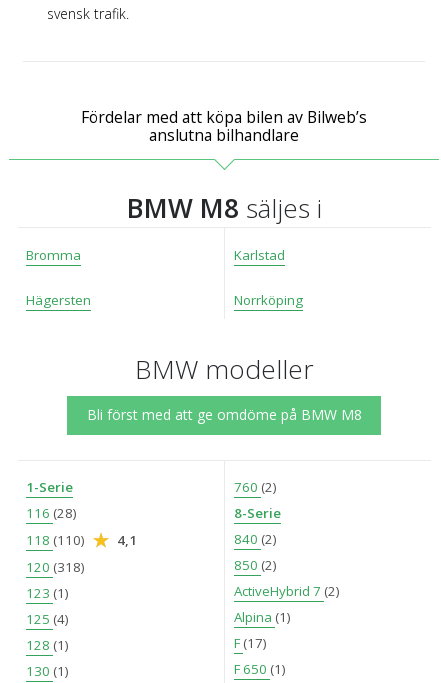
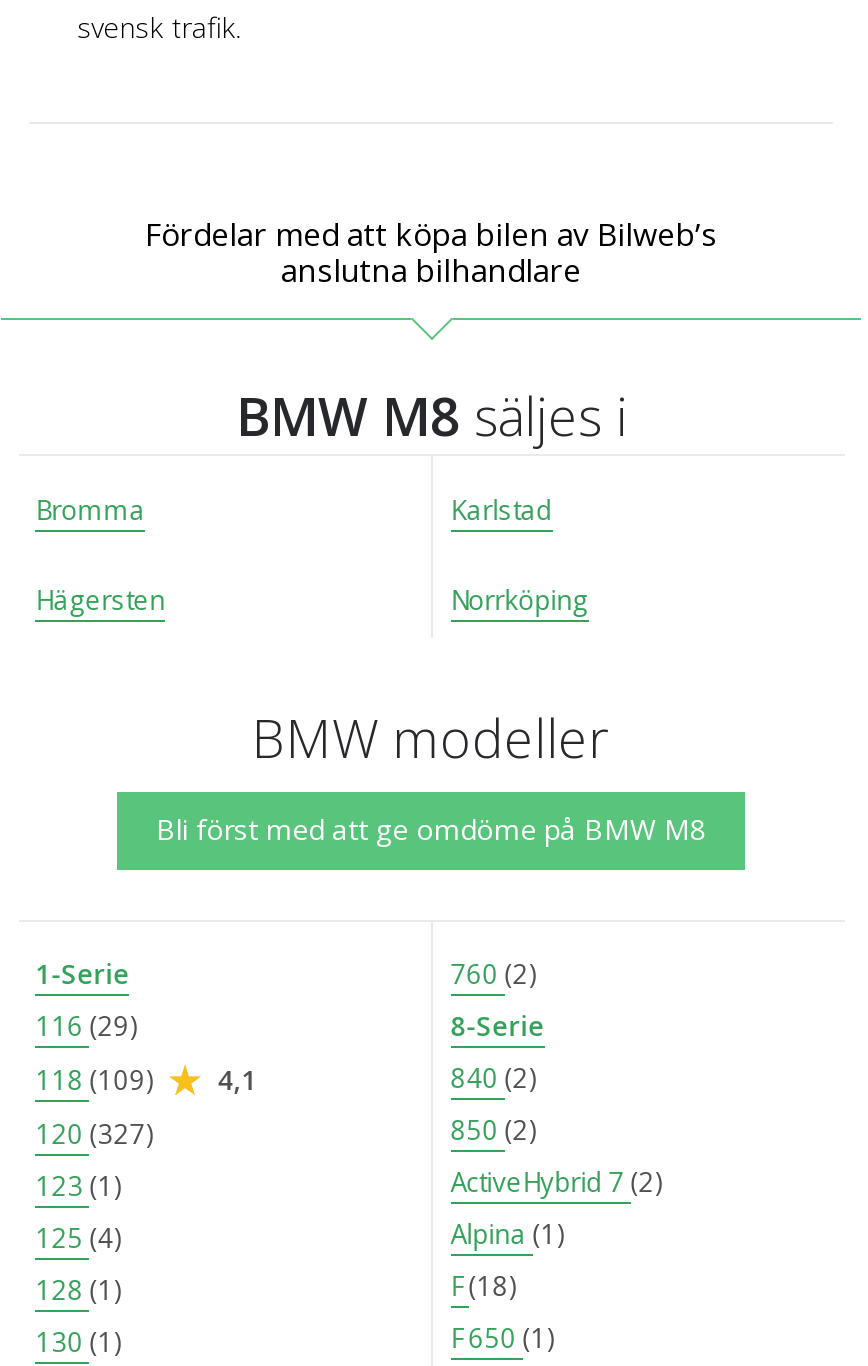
- 116 (28)
+ 116 (29)

- 118 (110) 4,1
+ 118 (109) 4,1

- 120 (318)
+ 120 (327)

- F(17)
+ F(18)
